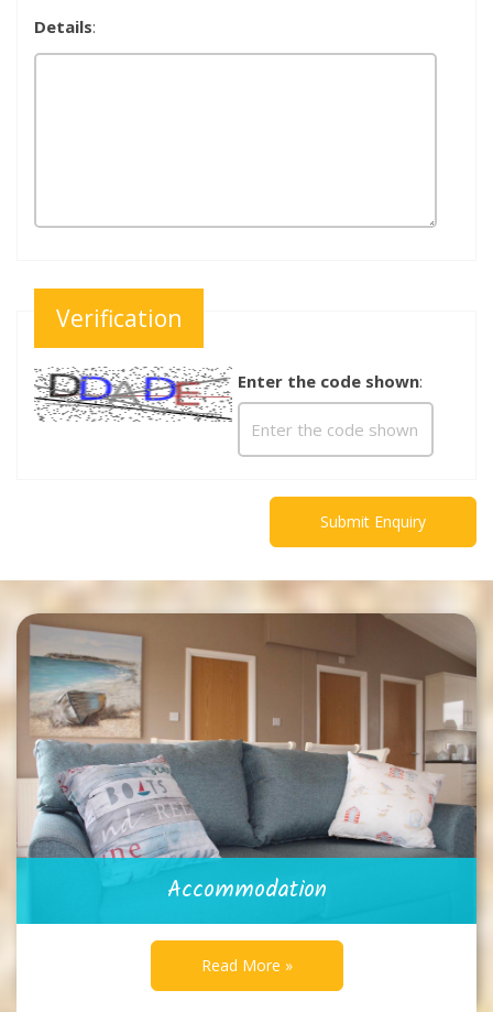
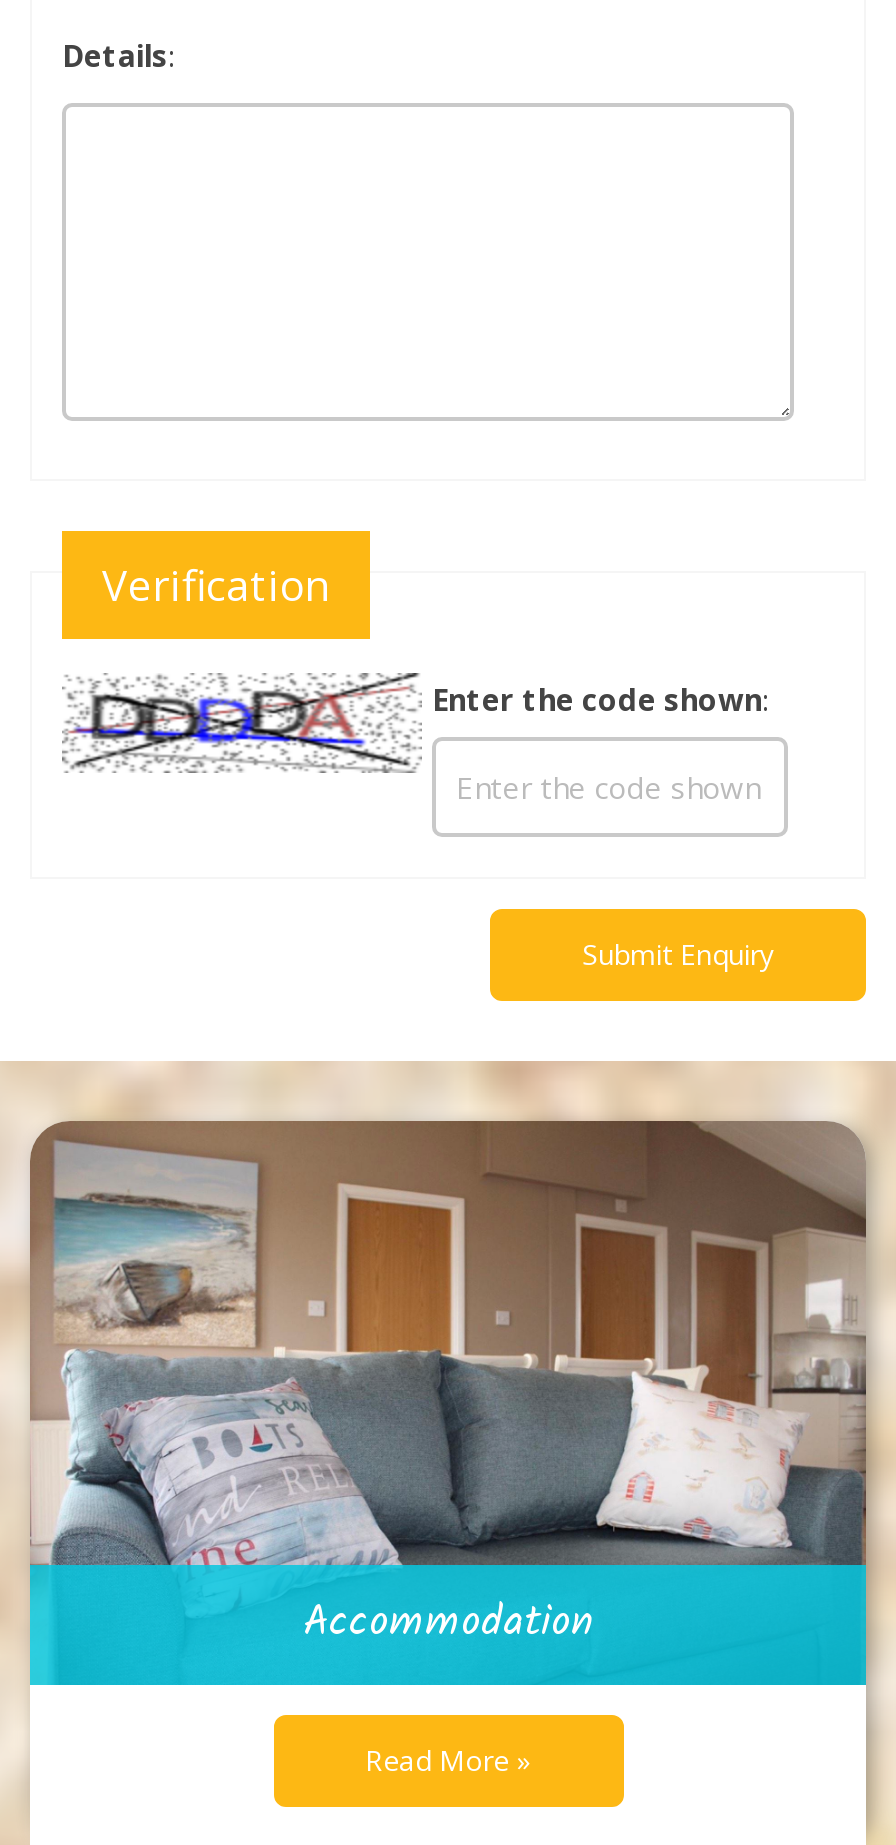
- [image]
+ [image]
